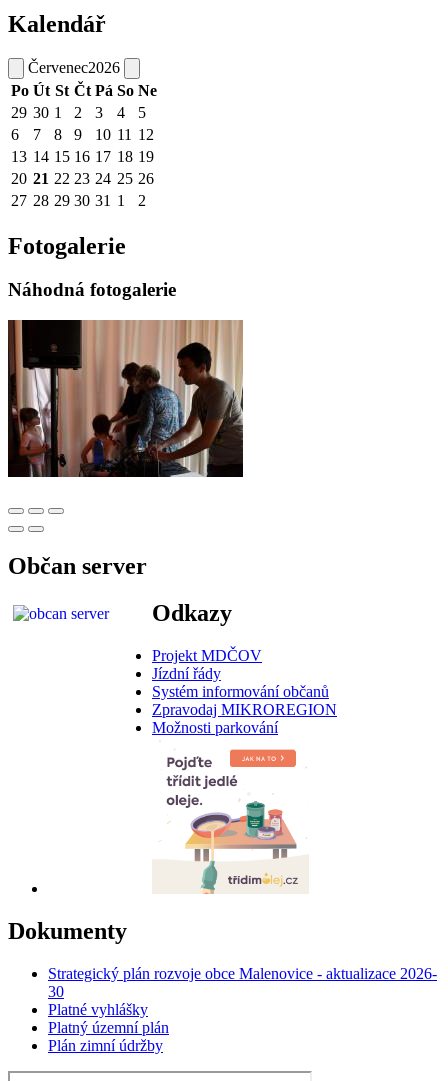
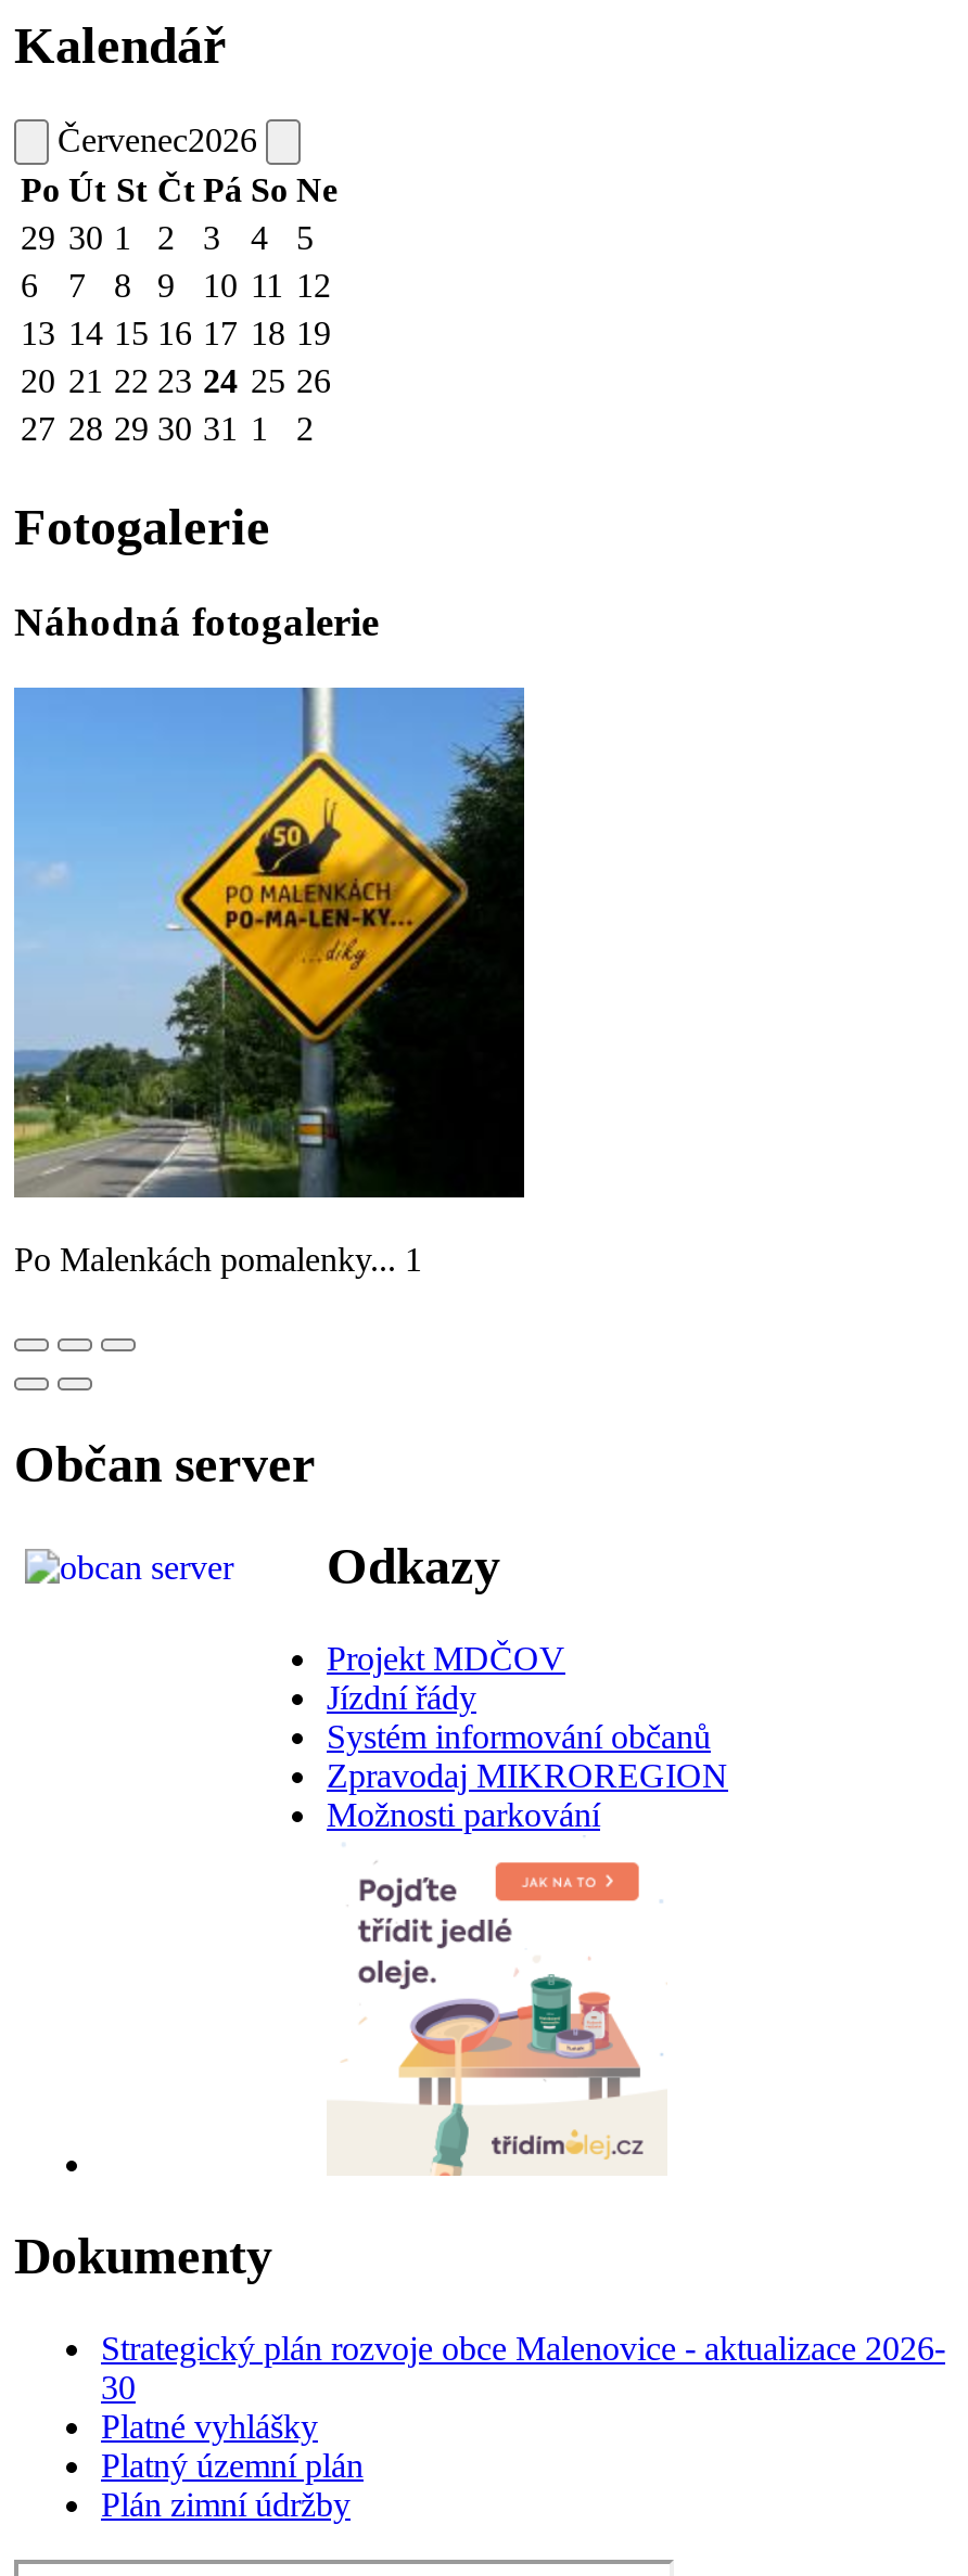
+ Po Malenkách pomalenky... 1

- [image]
+ [image]
